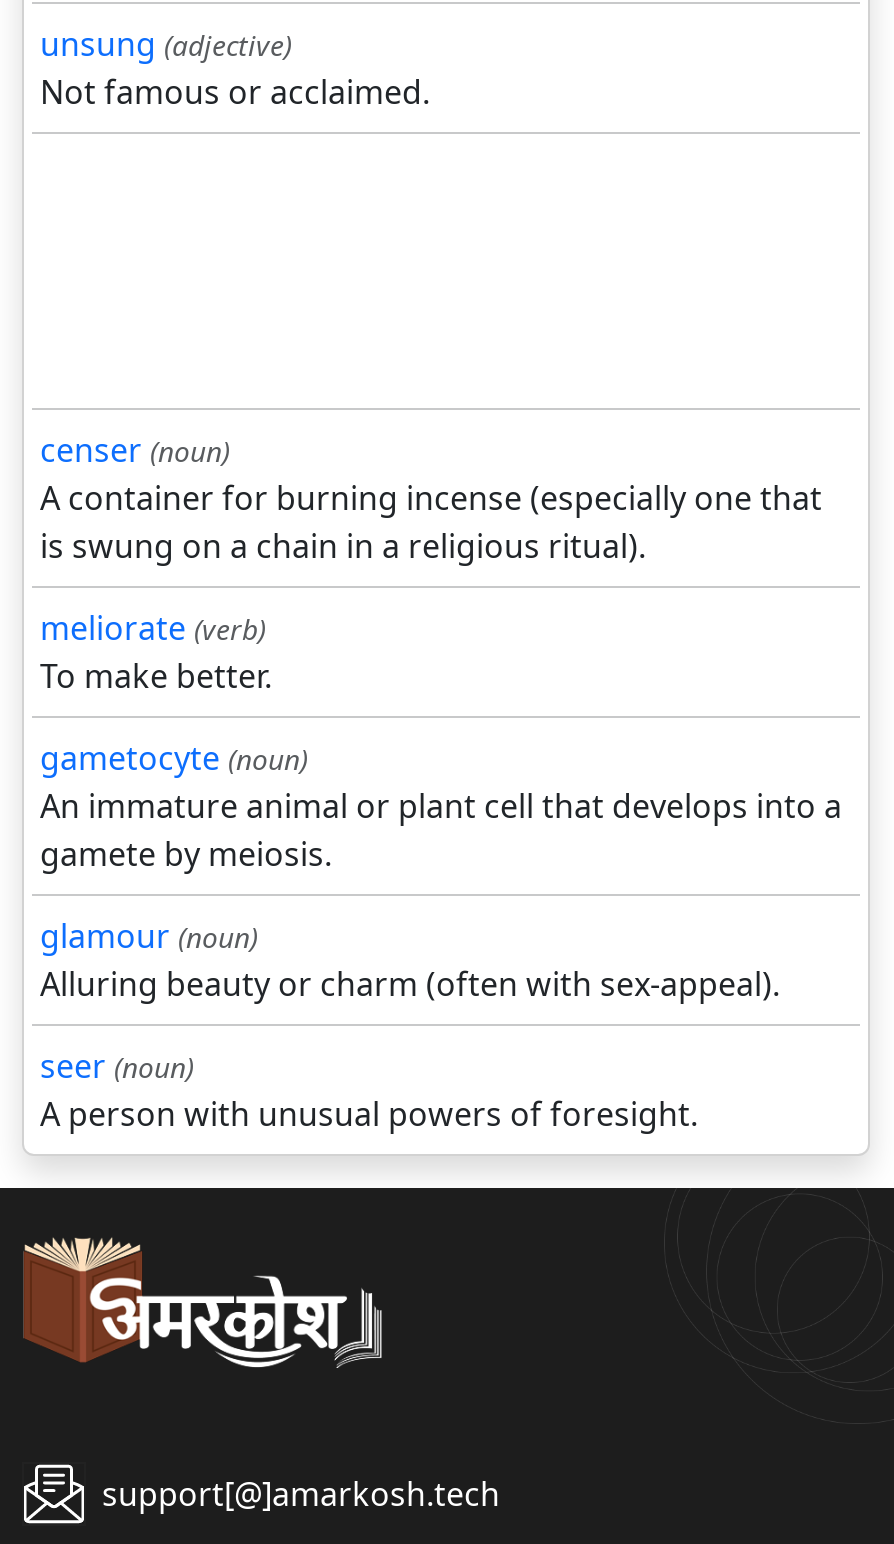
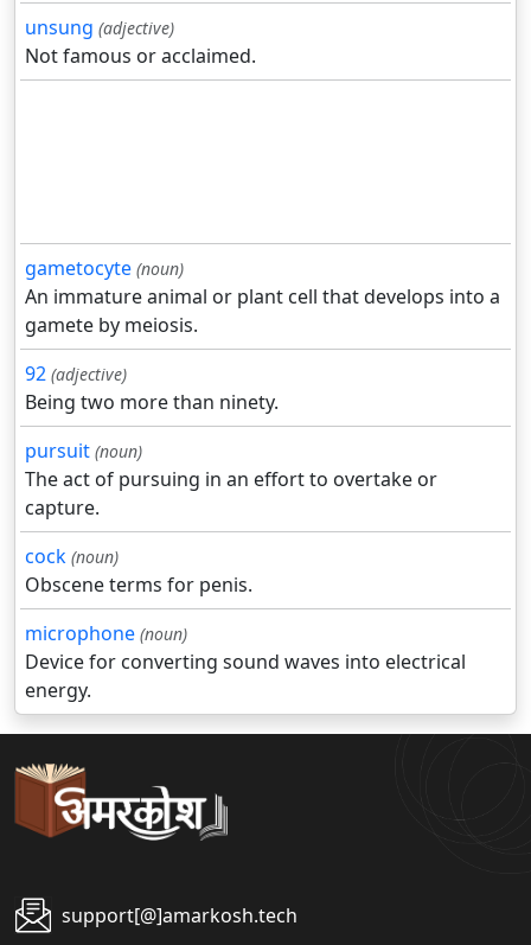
- censer (noun)
- A container for burning incense (especially one that
- is swung on a chain in a religious ritual).
- meliorate (verb)
- To make better.

moved up: gametocyte (noun) | An immature animal or plant cell that develops into a | gamete by meiosis.

- glamour (noun)
- Alluring beauty or charm (often with sex-appeal).
- seer (noun)
- A person with unusual powers of foresight.
+ 92 (adjective)
+ Being two more than ninety.
+ pursuit (noun)
+ The act of pursuing in an effort to overtake or
+ capture.
+ cock (noun)
+ Obscene terms for penis.
+ microphone (noun)
+ Device for converting sound waves into electrical
+ energy.
